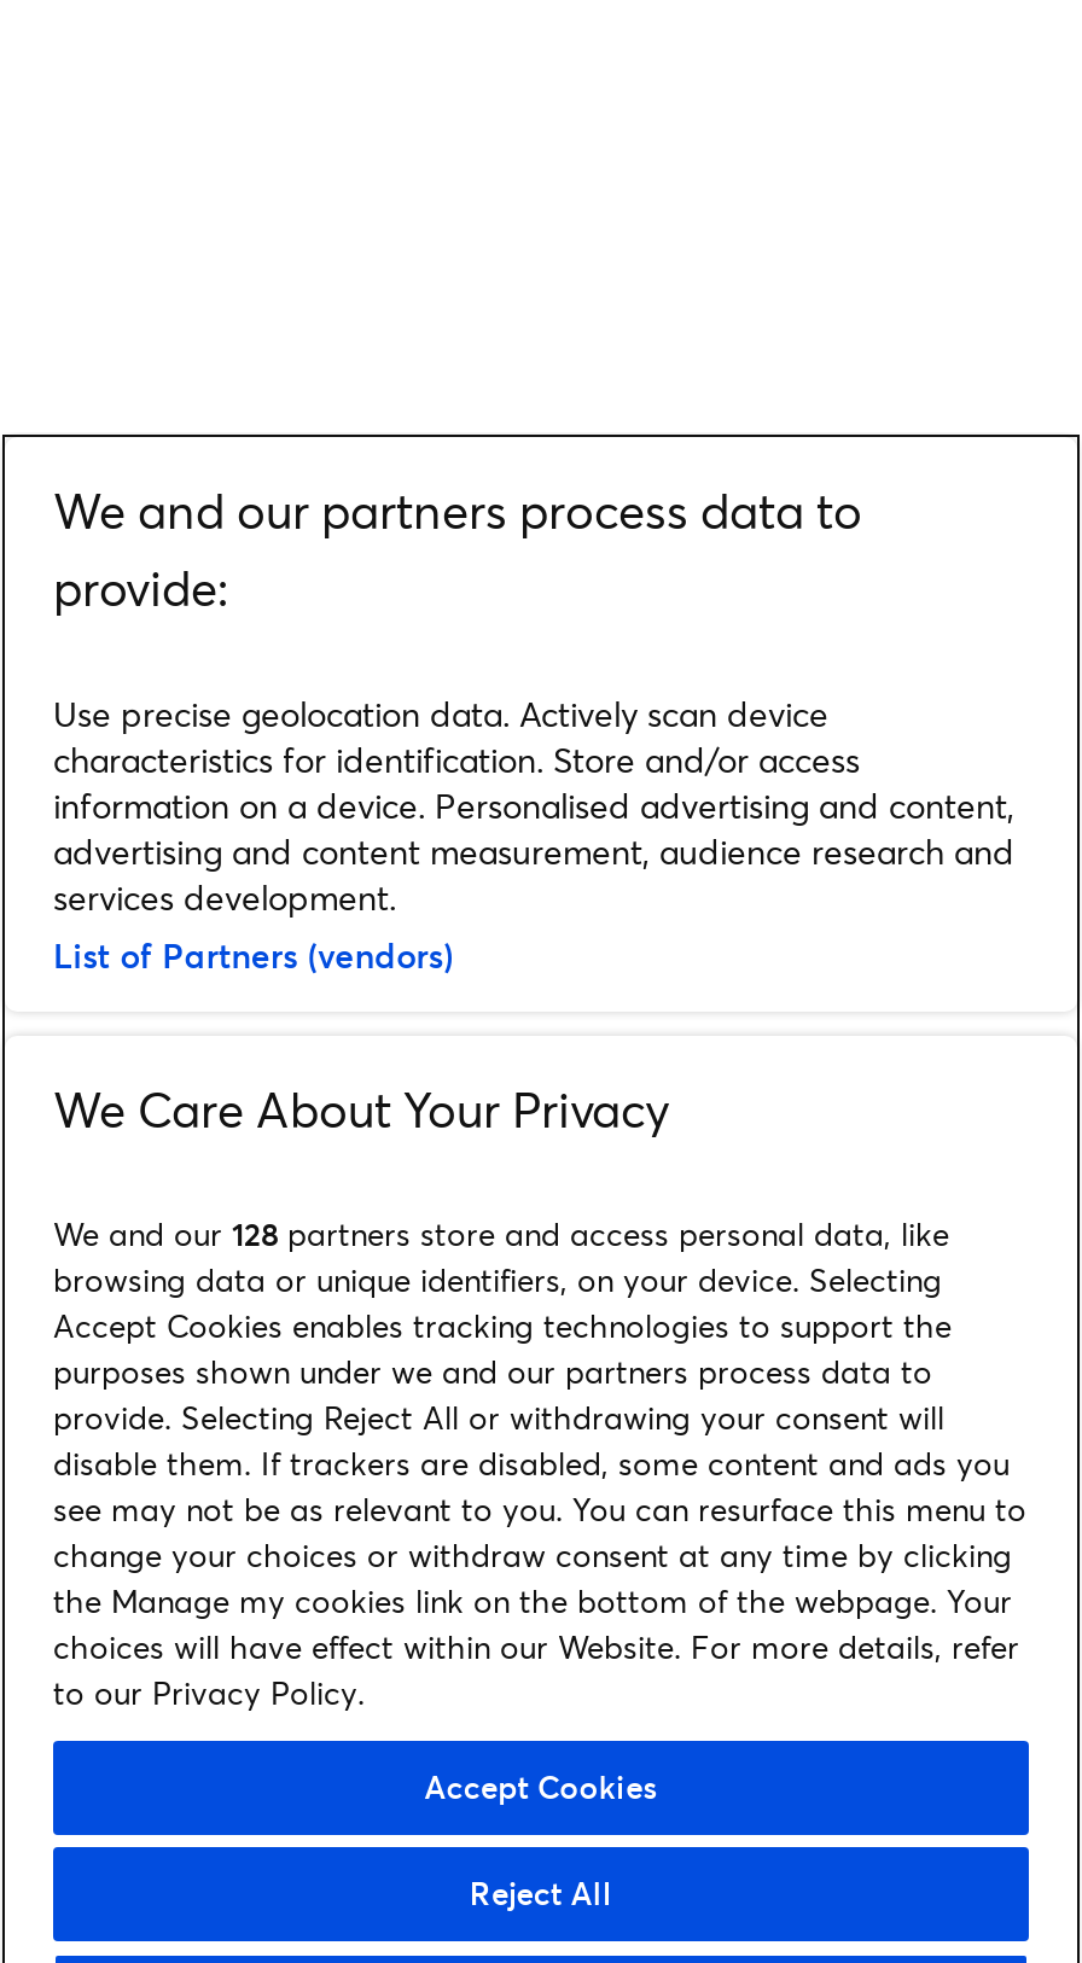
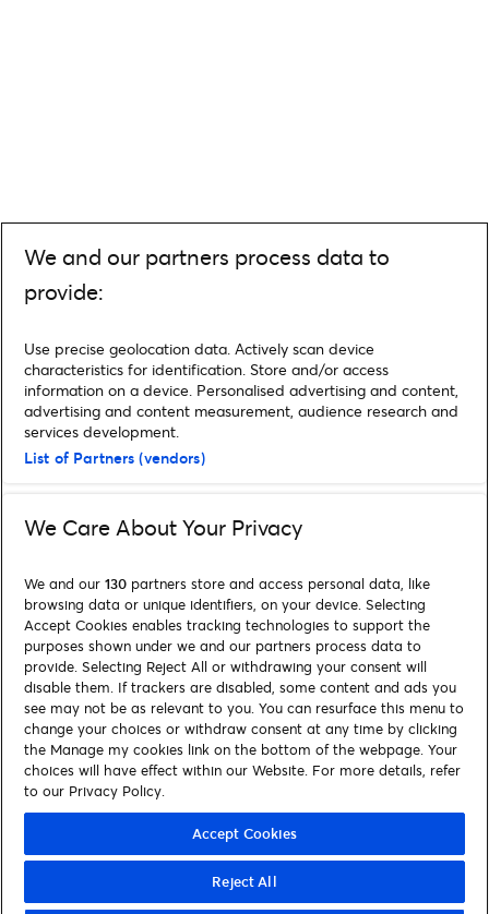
- We and our 128 partners store and access personal data, like
+ We and our 130 partners store and access personal data, like
